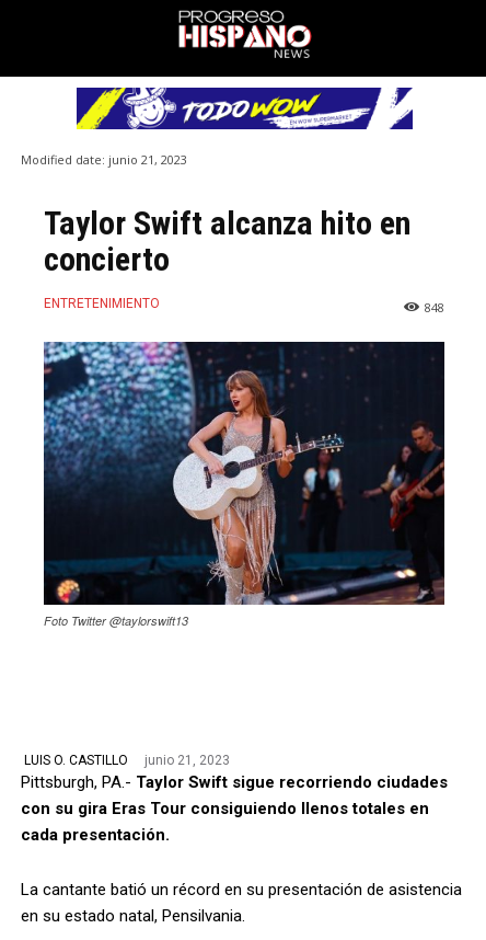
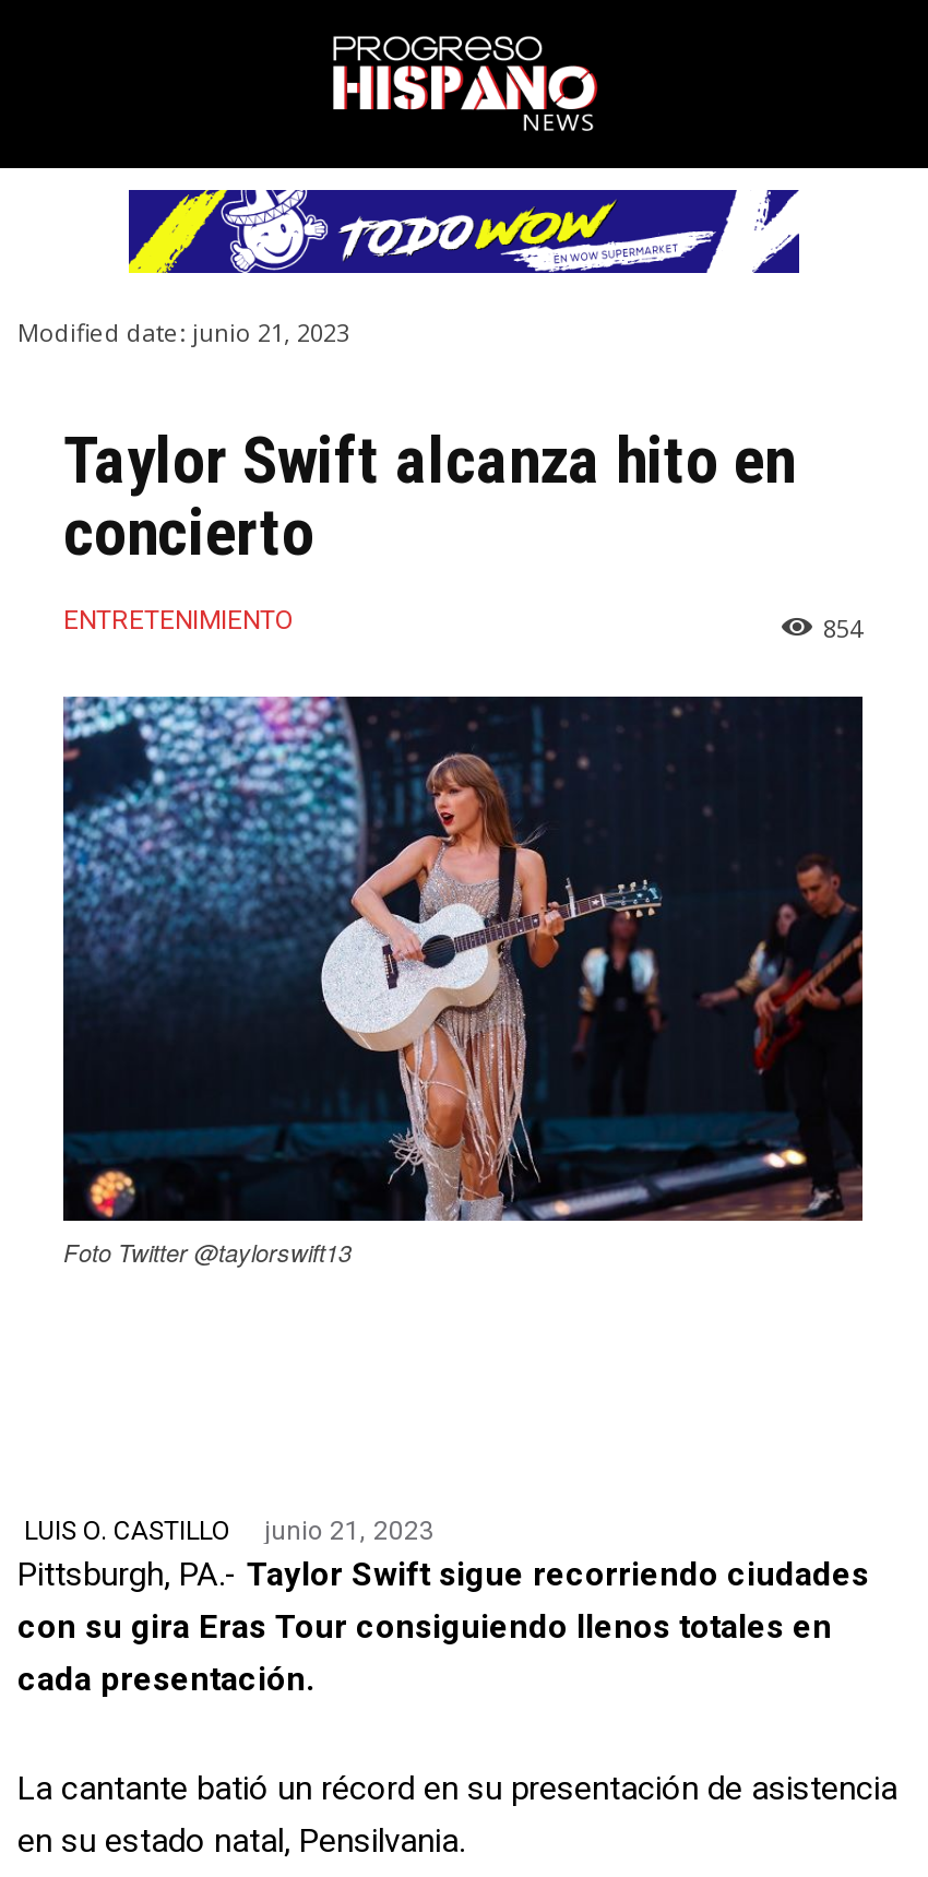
- 848
+ 854
